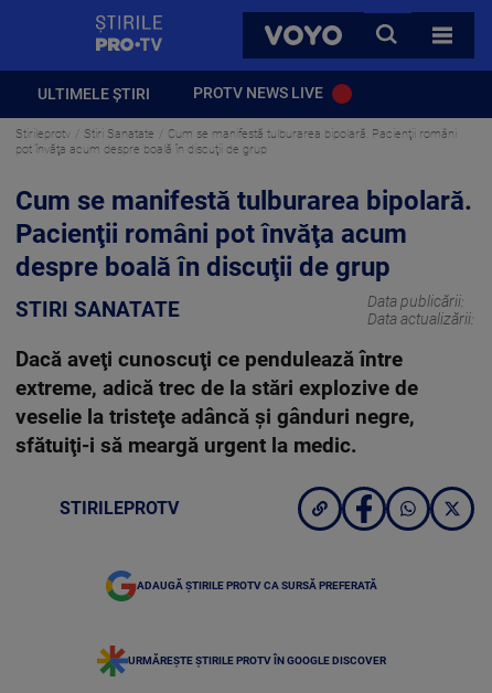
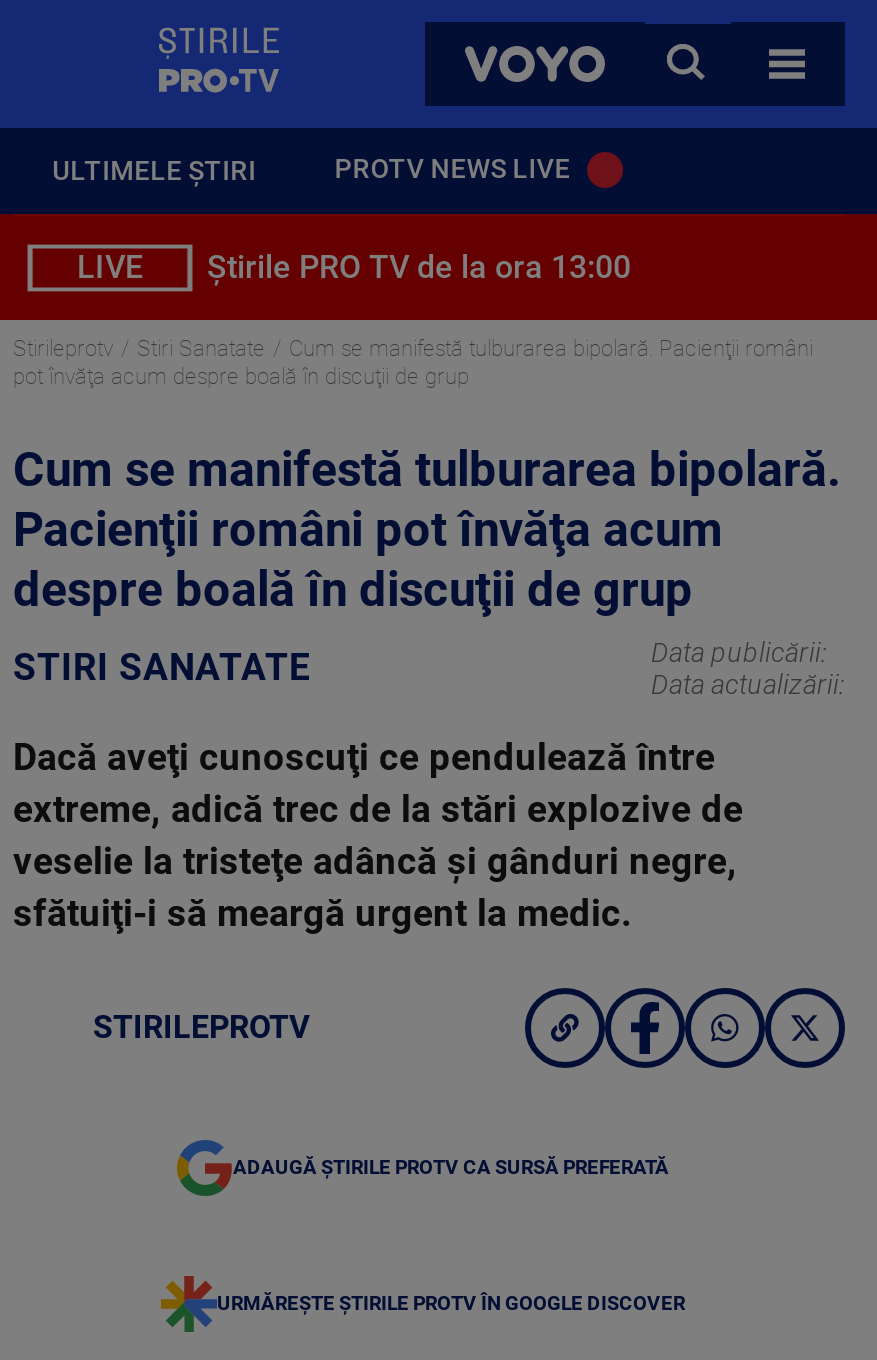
+ LIVE
+ Știrile PRO TV de la ora 13:00
